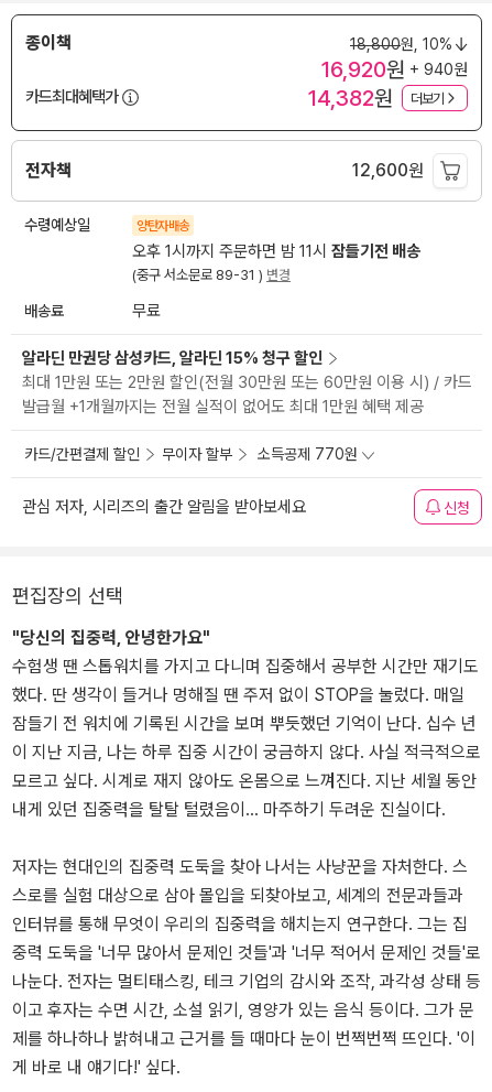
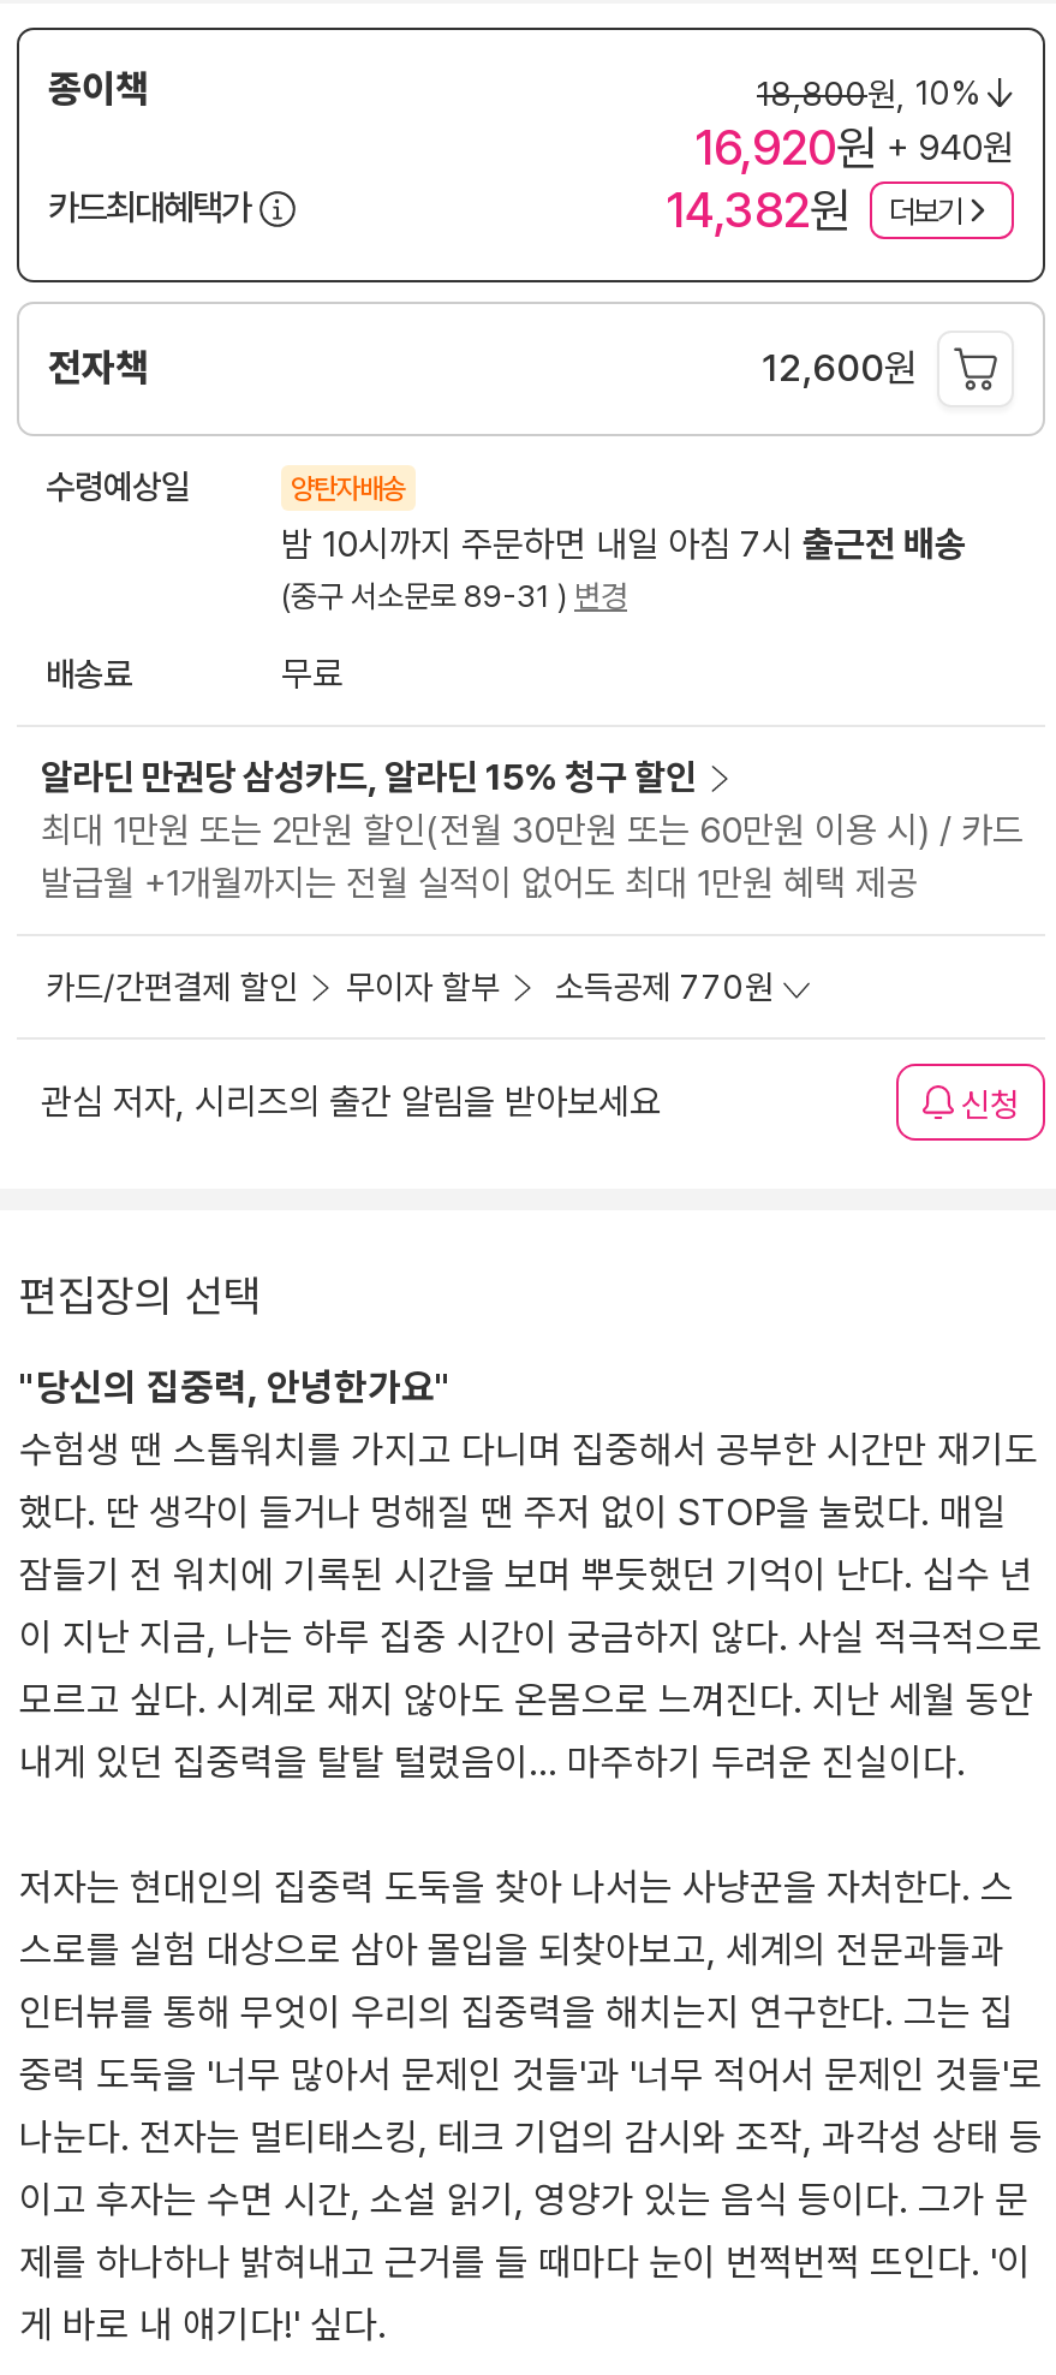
- 오후 1시까지 주문하면 밤 11시 잠들기전 배송
+ 밤 10시까지 주문하면 내일 아침 7시 출근전 배송
